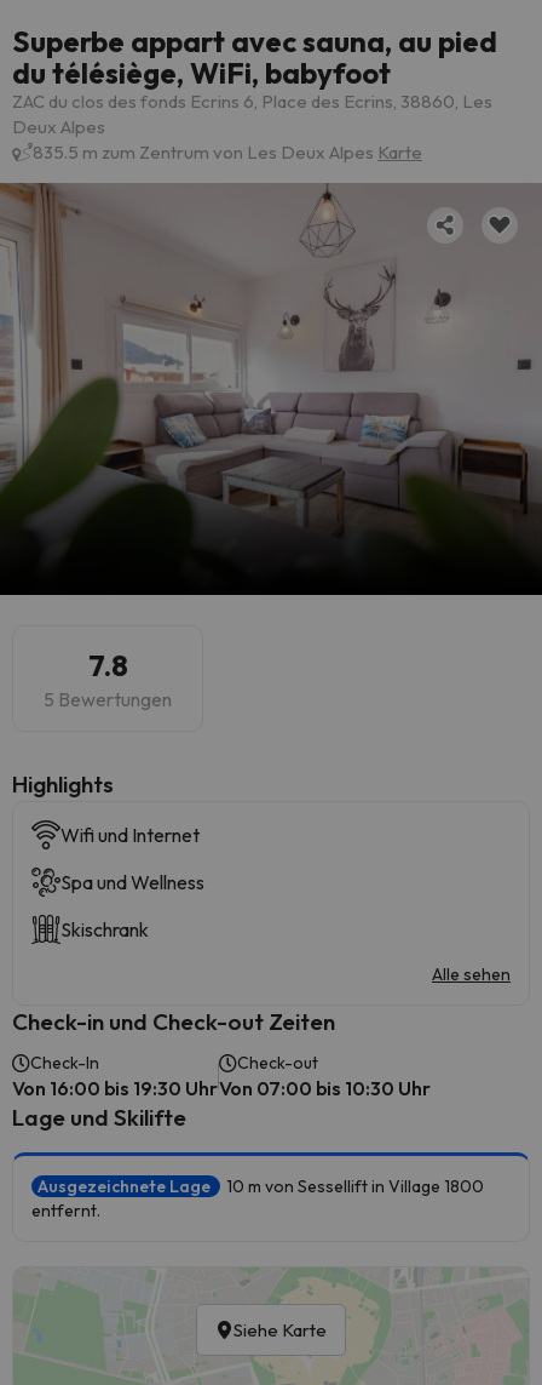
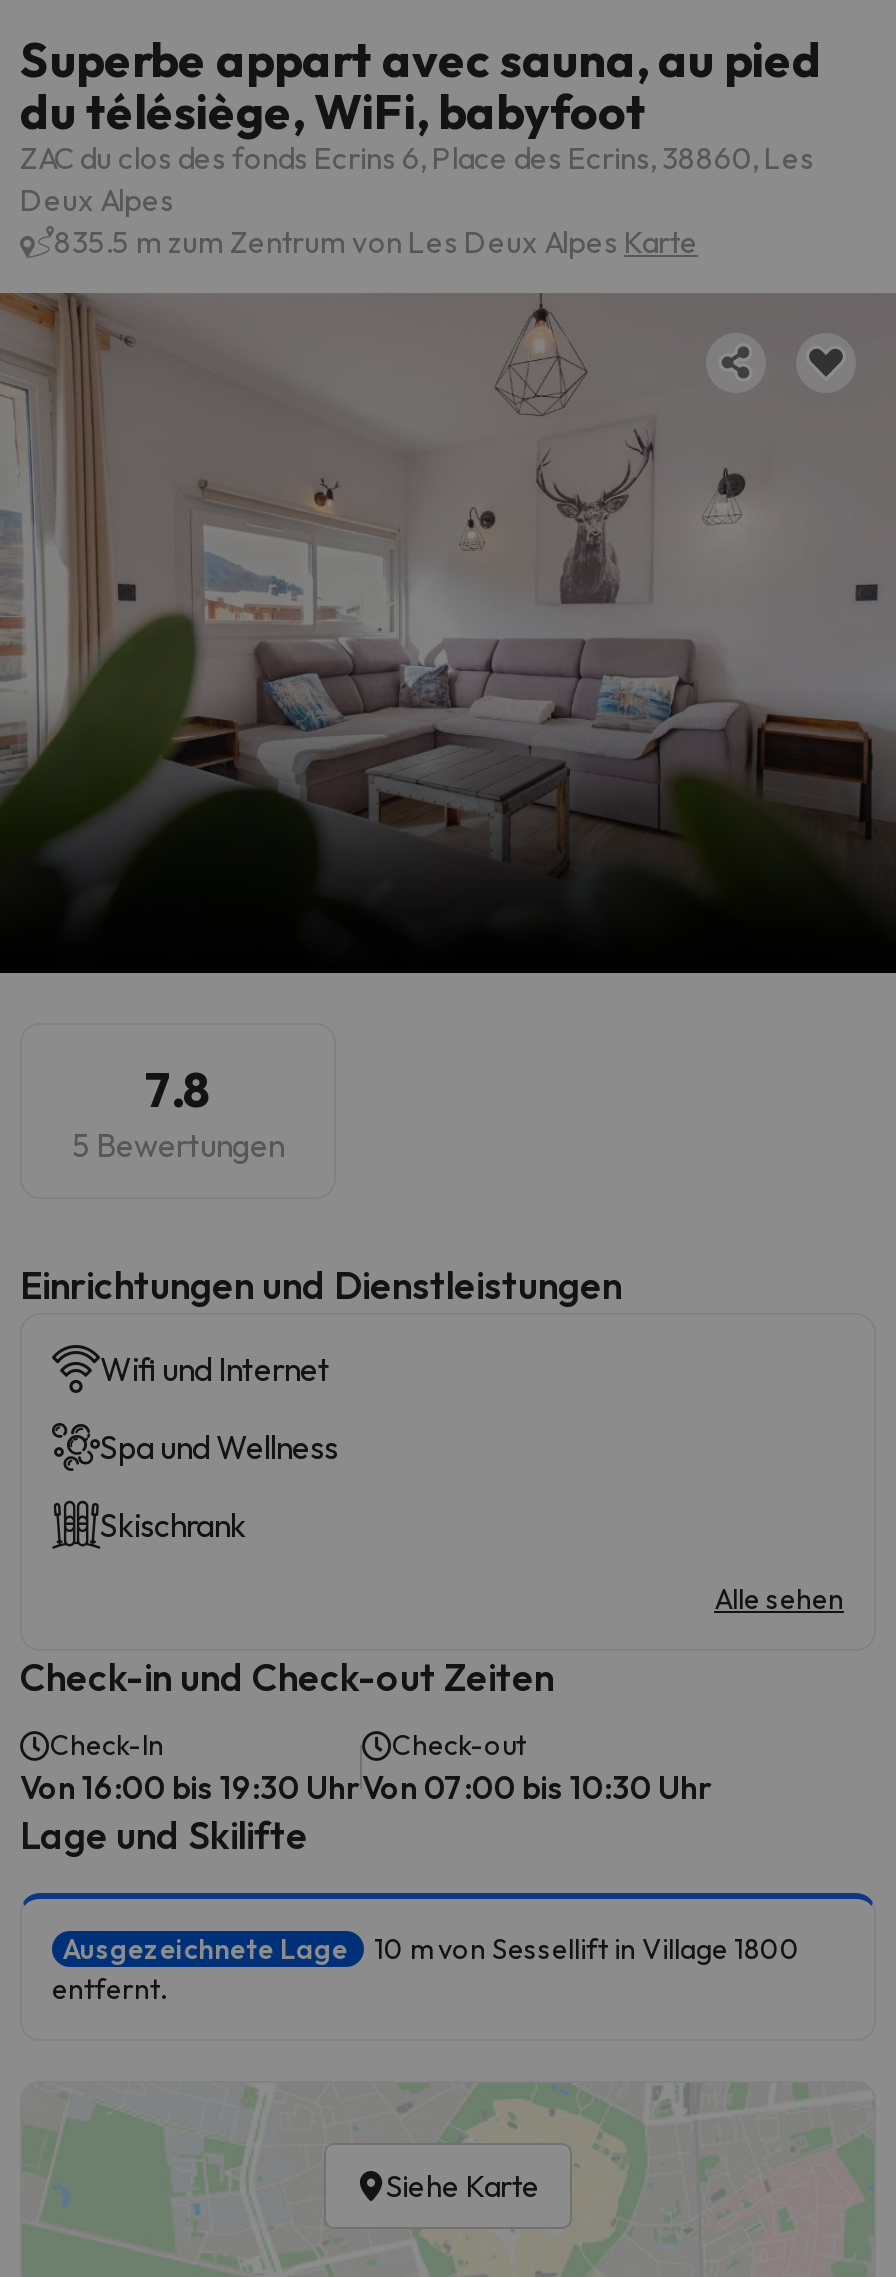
- Highlights
+ Einrichtungen und Dienstleistungen
